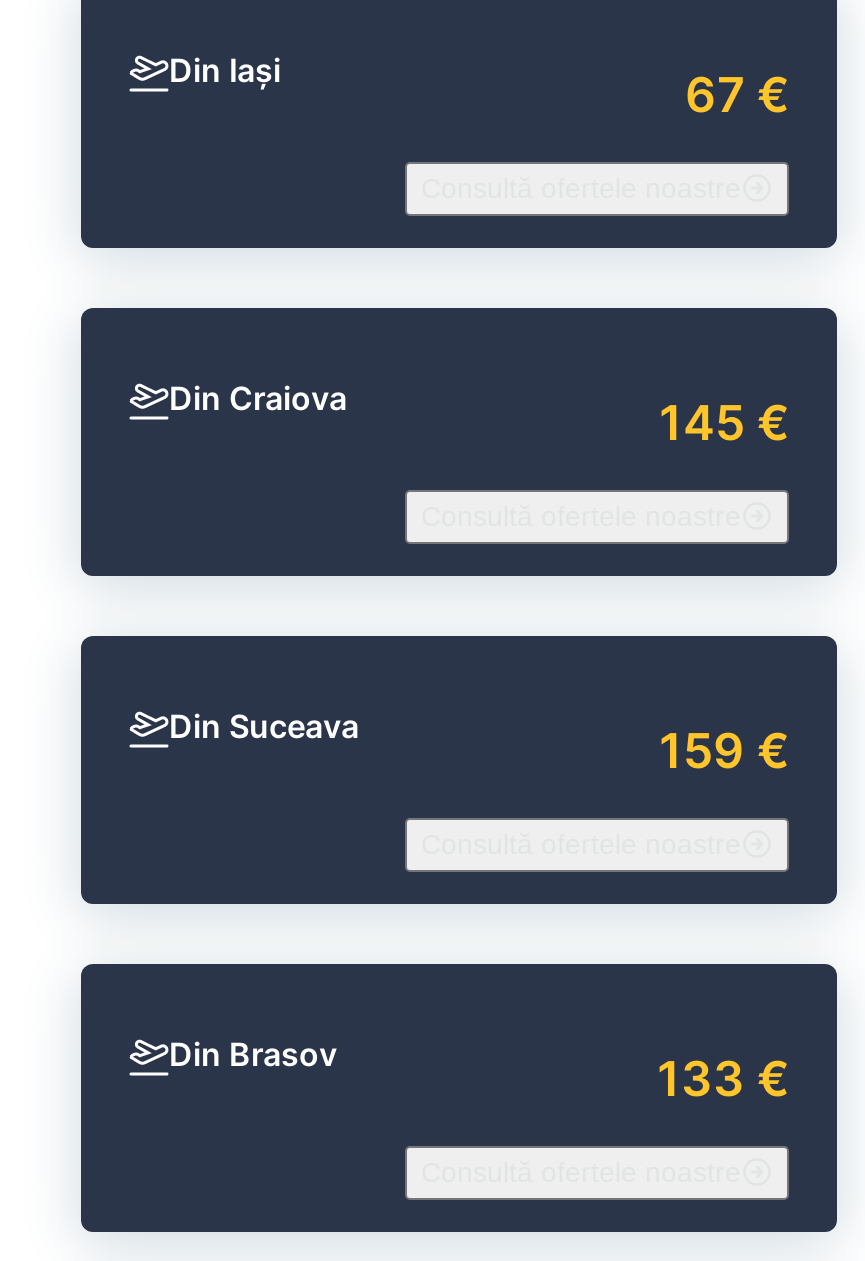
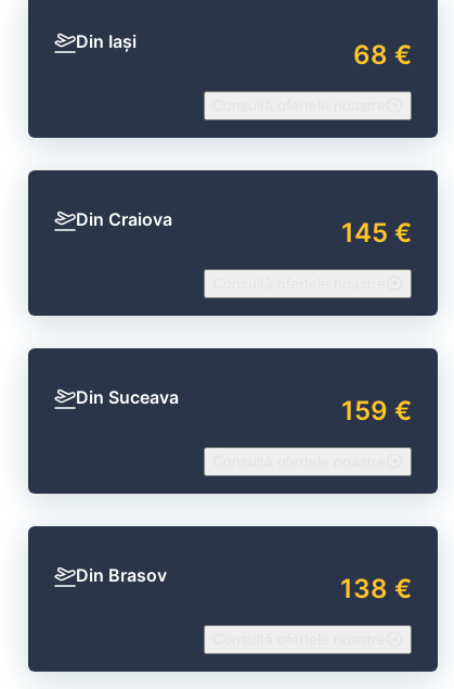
- 67 €
+ 68 €

- 133 €
+ 138 €
